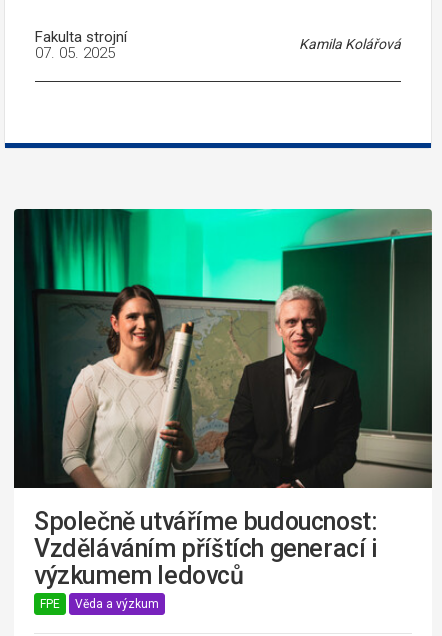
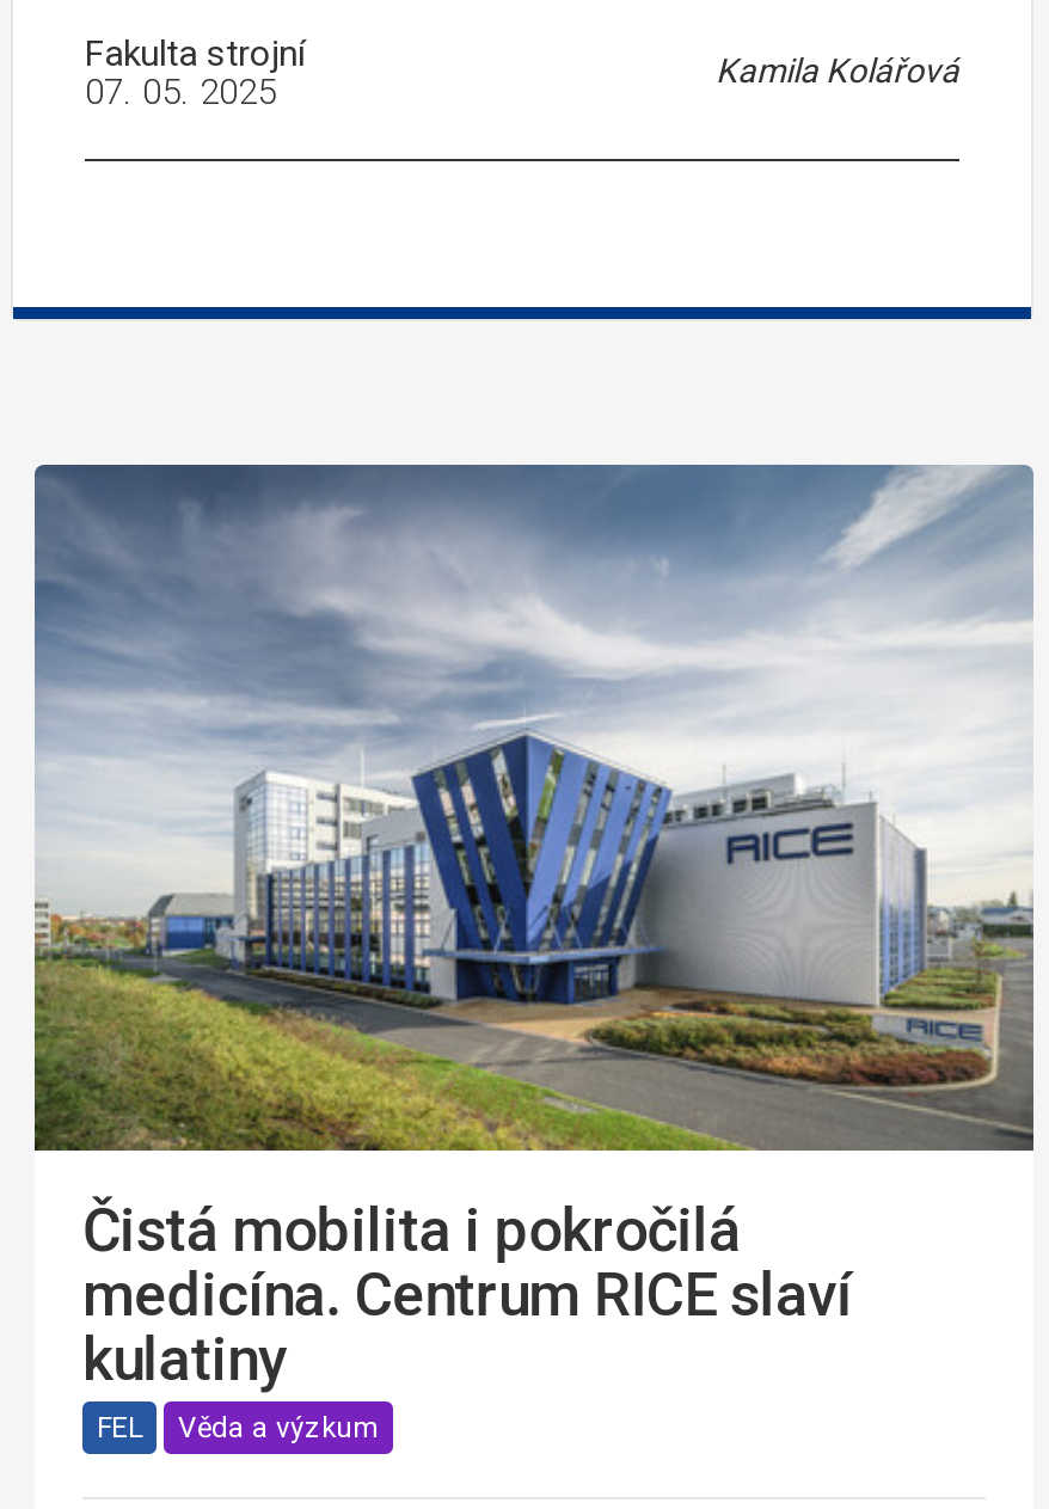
- [image]
- Společně utváříme budoucnost:
- Vzděláváním příštích generací i
- výzkumem ledovců
- FPE
+ [image]
+ Čistá mobilita i pokročilá
+ medicína. Centrum RICE slaví
+ kulatiny
+ FEL
